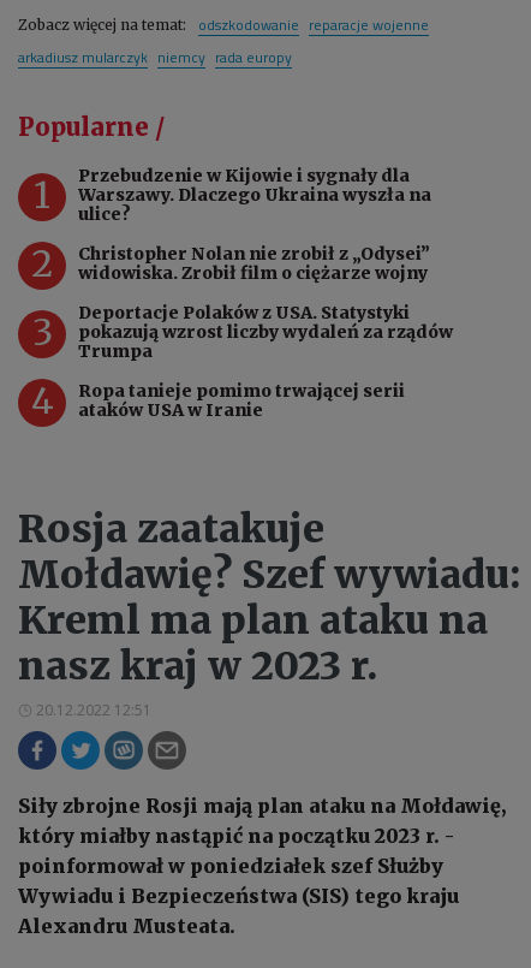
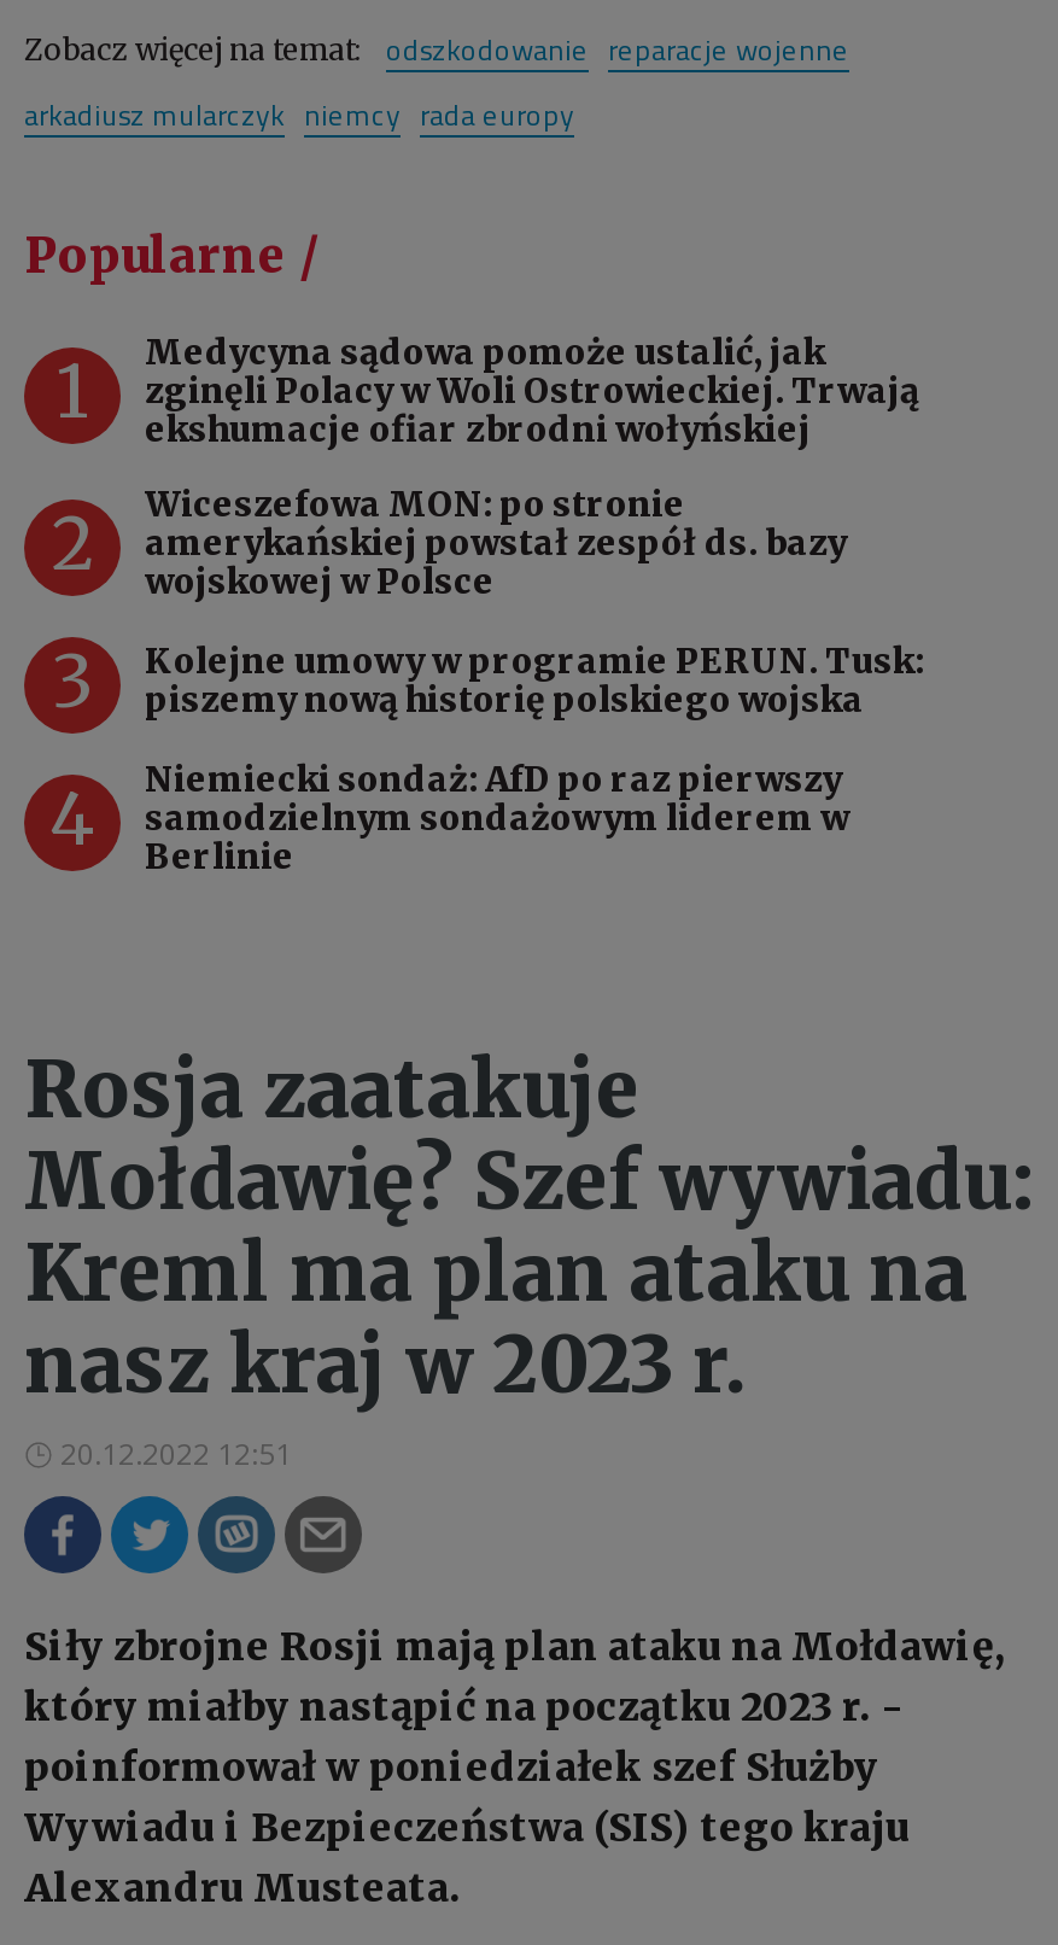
- Przebudzenie w Kijowie i sygnały dla
- Warszawy. Dlaczego Ukraina wyszła na
- ulice?
+ Medycyna sądowa pomoże ustalić, jak
+ zginęli Polacy w Woli Ostrowieckiej. Trwają
+ ekshumacje ofiar zbrodni wołyńskiej

- Christopher Nolan nie zrobił z „Odysei”
- widowiska. Zrobił film o ciężarze wojny
+ Wiceszefowa MON: po stronie
+ amerykańskiej powstał zespół ds. bazy
+ wojskowej w Polsce

- Deportacje Polaków z USA. Statystyki
- pokazują wzrost liczby wydaleń za rządów
- Trumpa
+ Kolejne umowy w programie PERUN. Tusk:
+ piszemy nową historię polskiego wojska

- Ropa tanieje pomimo trwającej serii
- ataków USA w Iranie
+ Niemiecki sondaż: AfD po raz pierwszy
+ samodzielnym sondażowym liderem w
+ Berlinie
